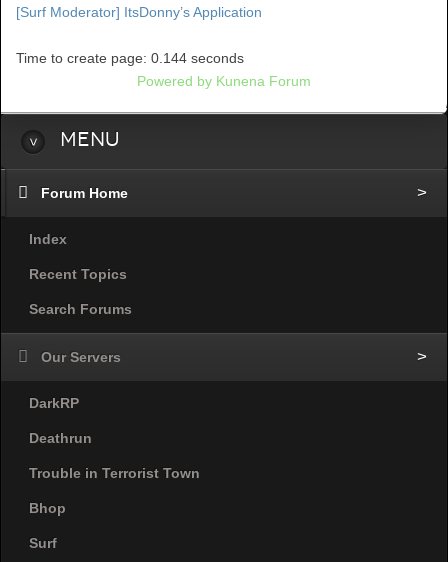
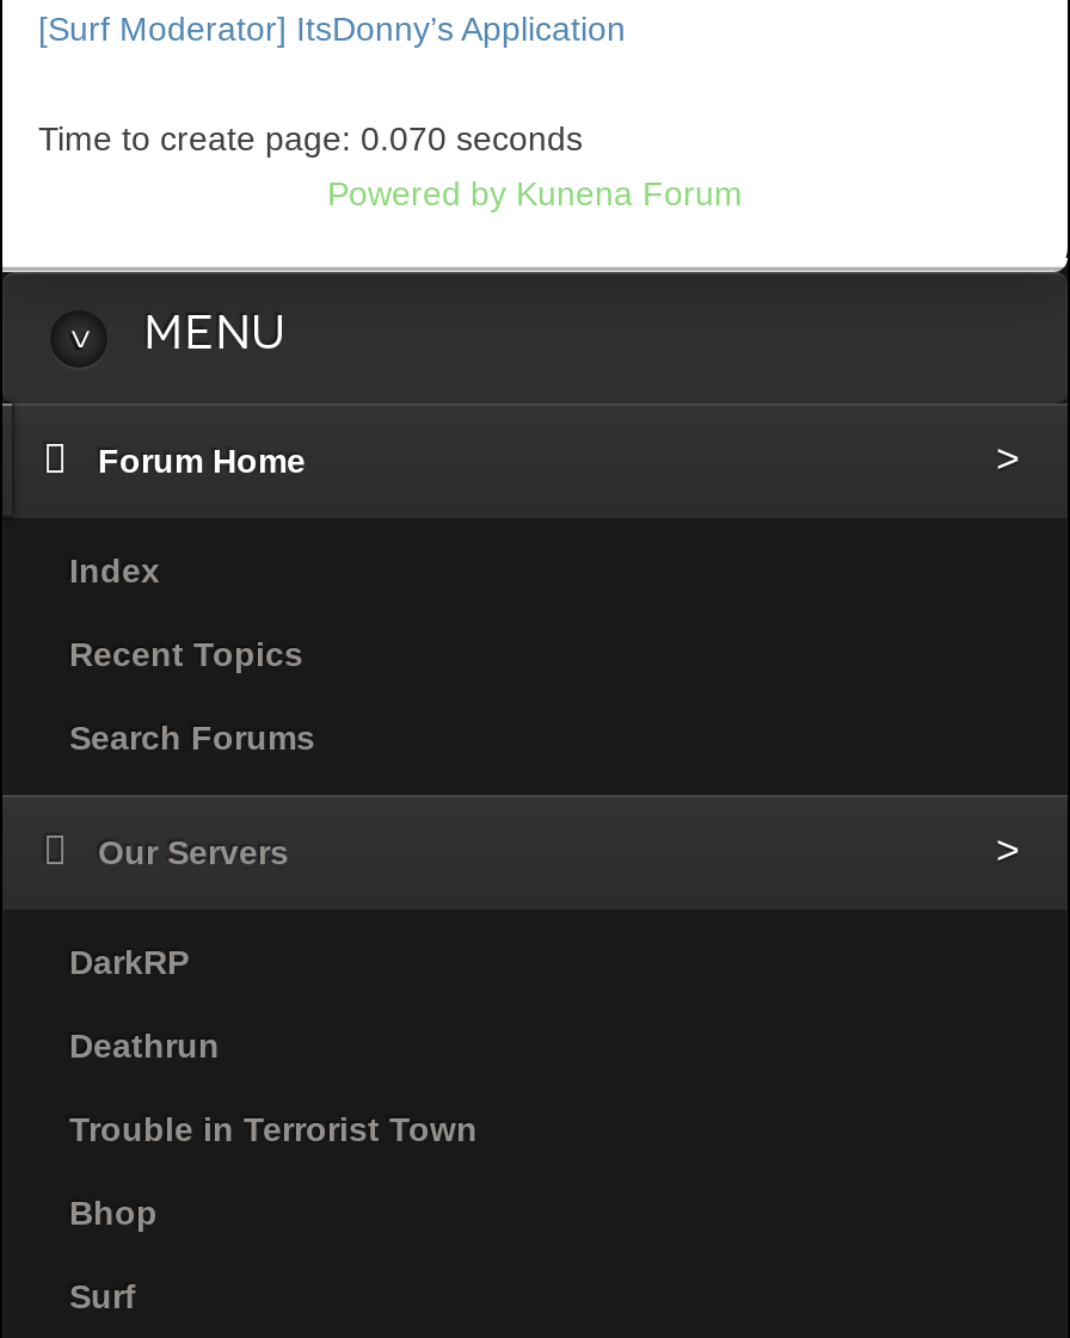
- Time to create page: 0.144 seconds
+ Time to create page: 0.070 seconds
